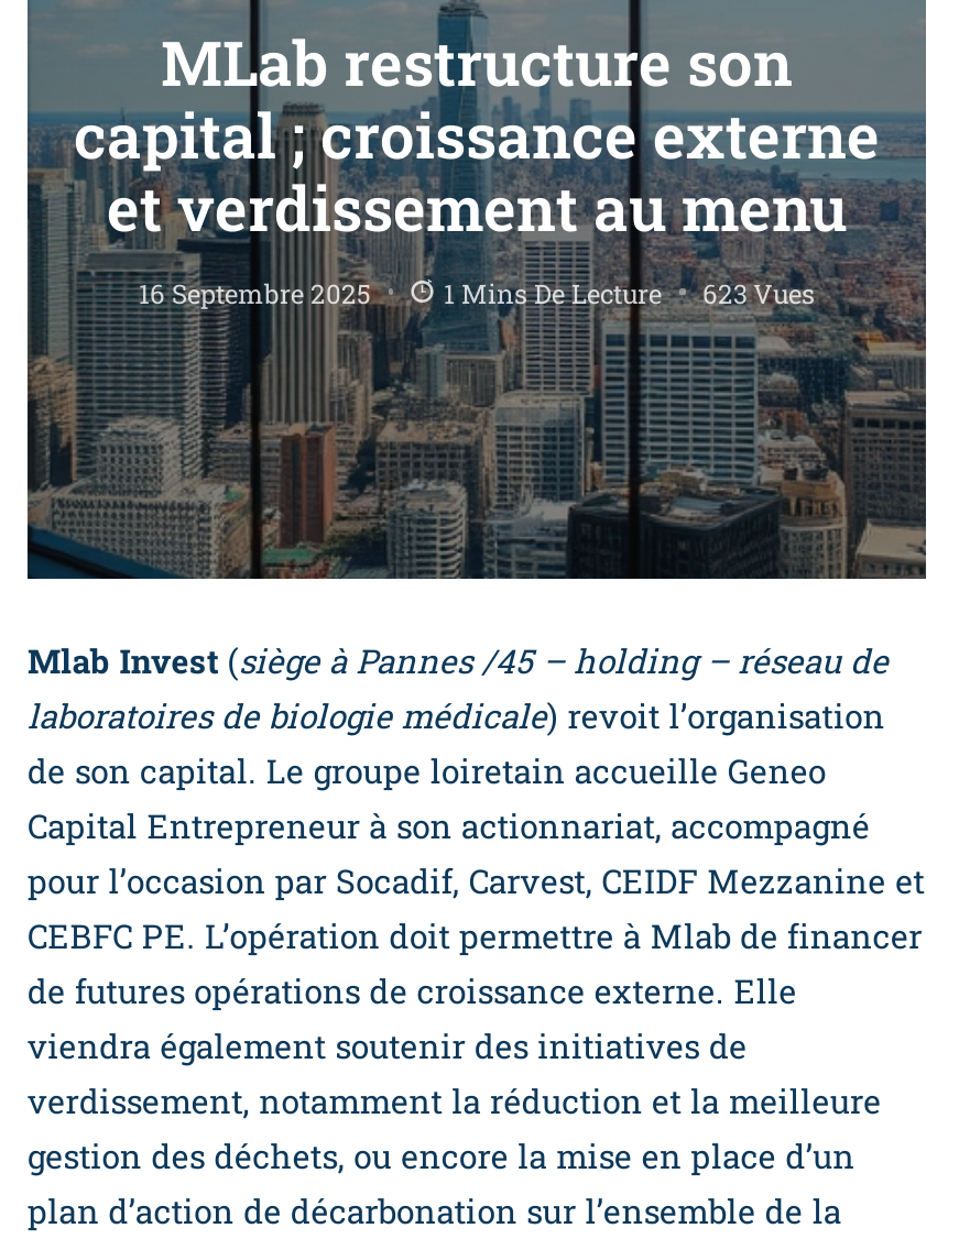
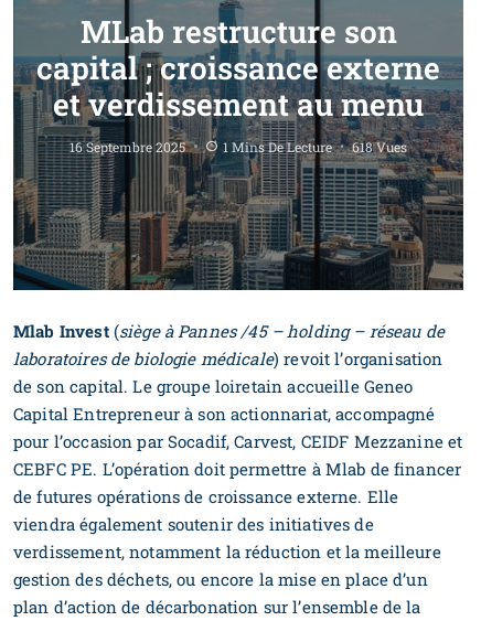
- 1 Mins De Lecture 623 Vues
+ 1 Mins De Lecture 618 Vues
